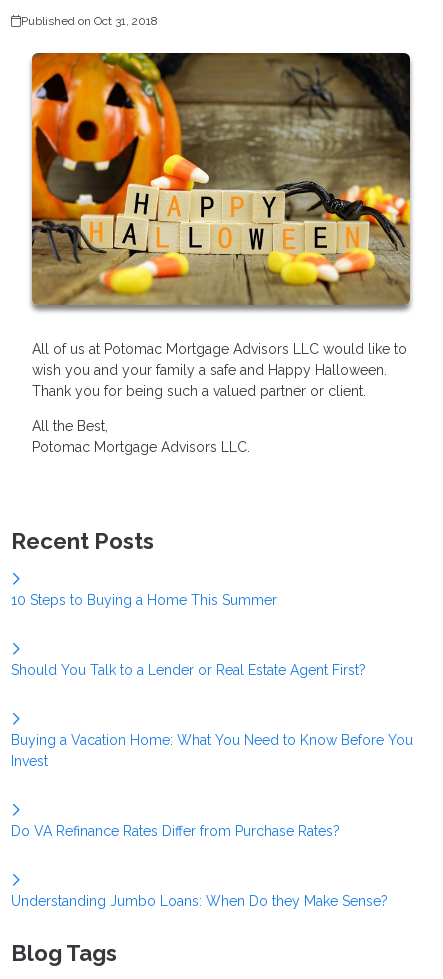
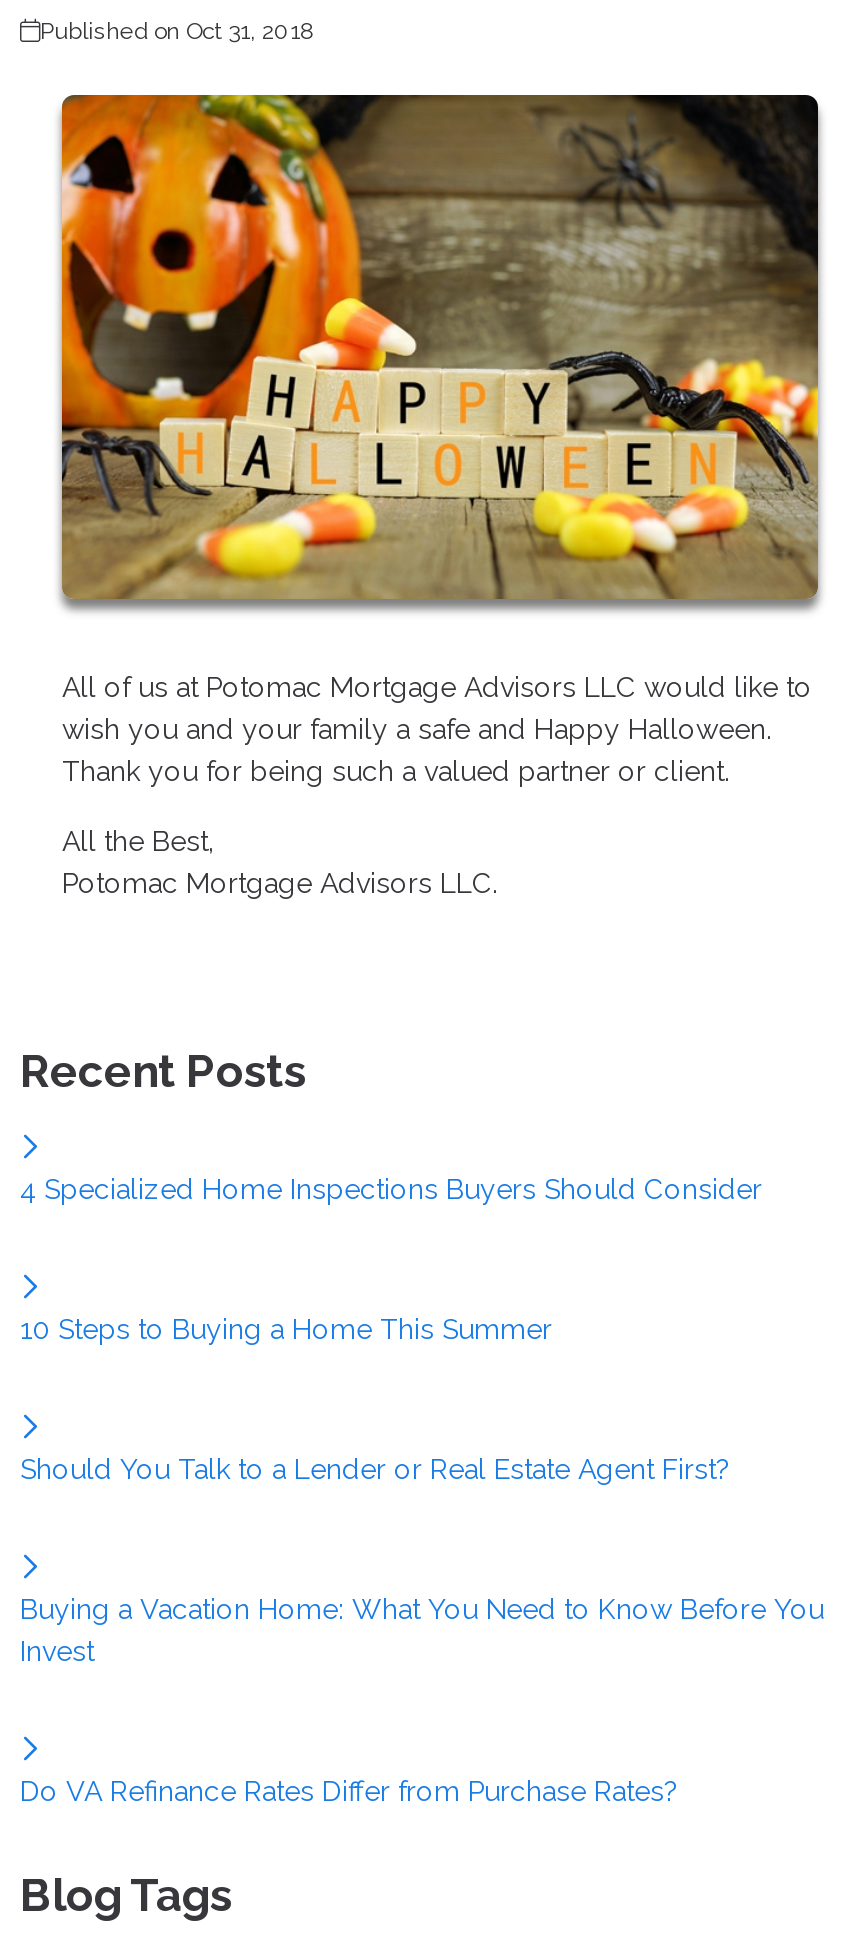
+ 4 Specialized Home Inspections Buyers Should Consider

moved down: 10 Steps to Buying a Home This Summer | Should You Talk to a Lender or Real Estate Agent First? | Buying a Vacation Home: What You Need to Know Before You | Invest | Do VA Refinance Rates Differ from Purchase Rates?

- Understanding Jumbo Loans: When Do they Make Sense?
